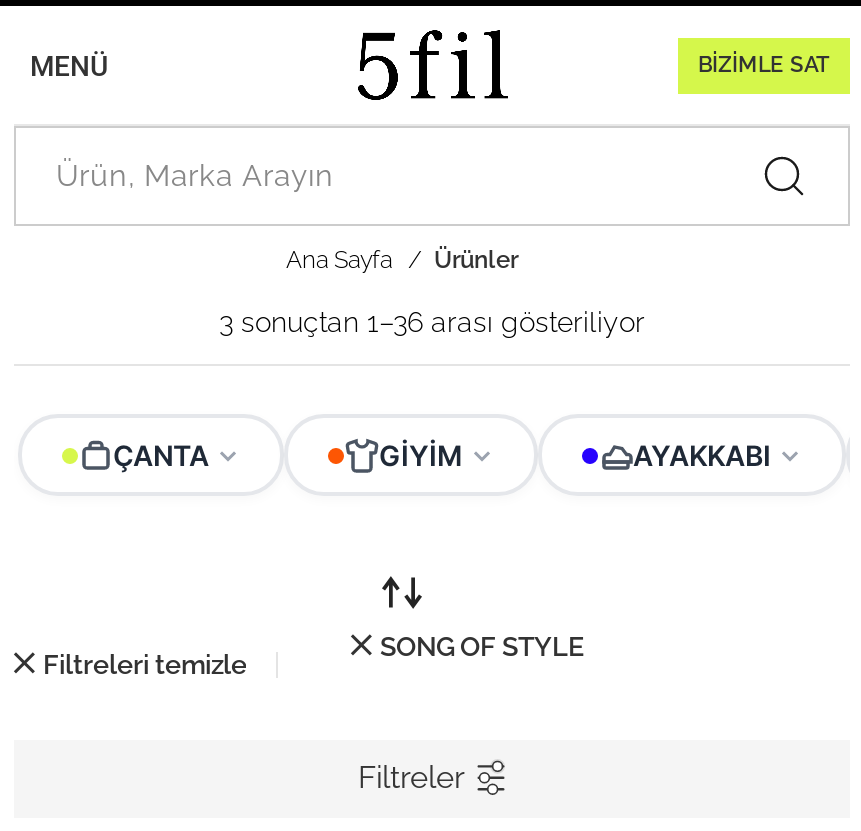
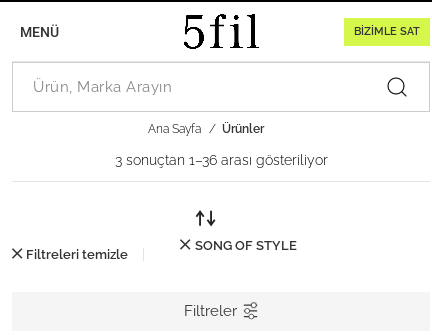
- ÇANTA
- GIYIM
- AYAKKABI
